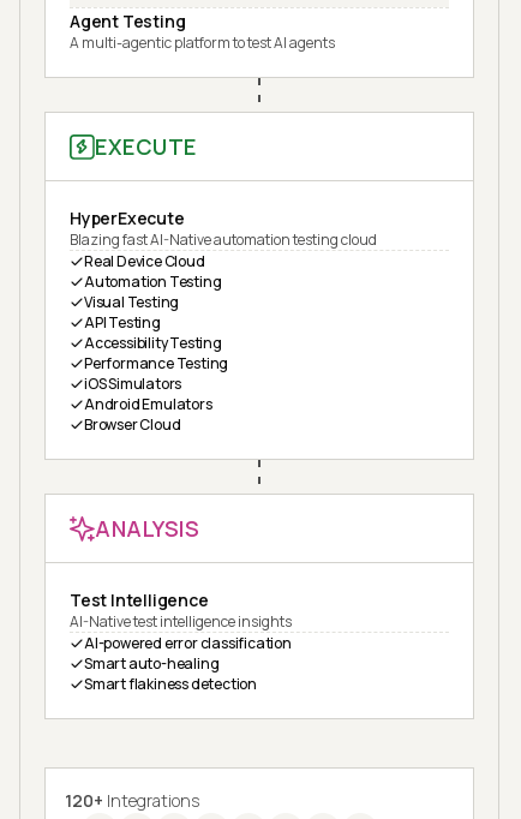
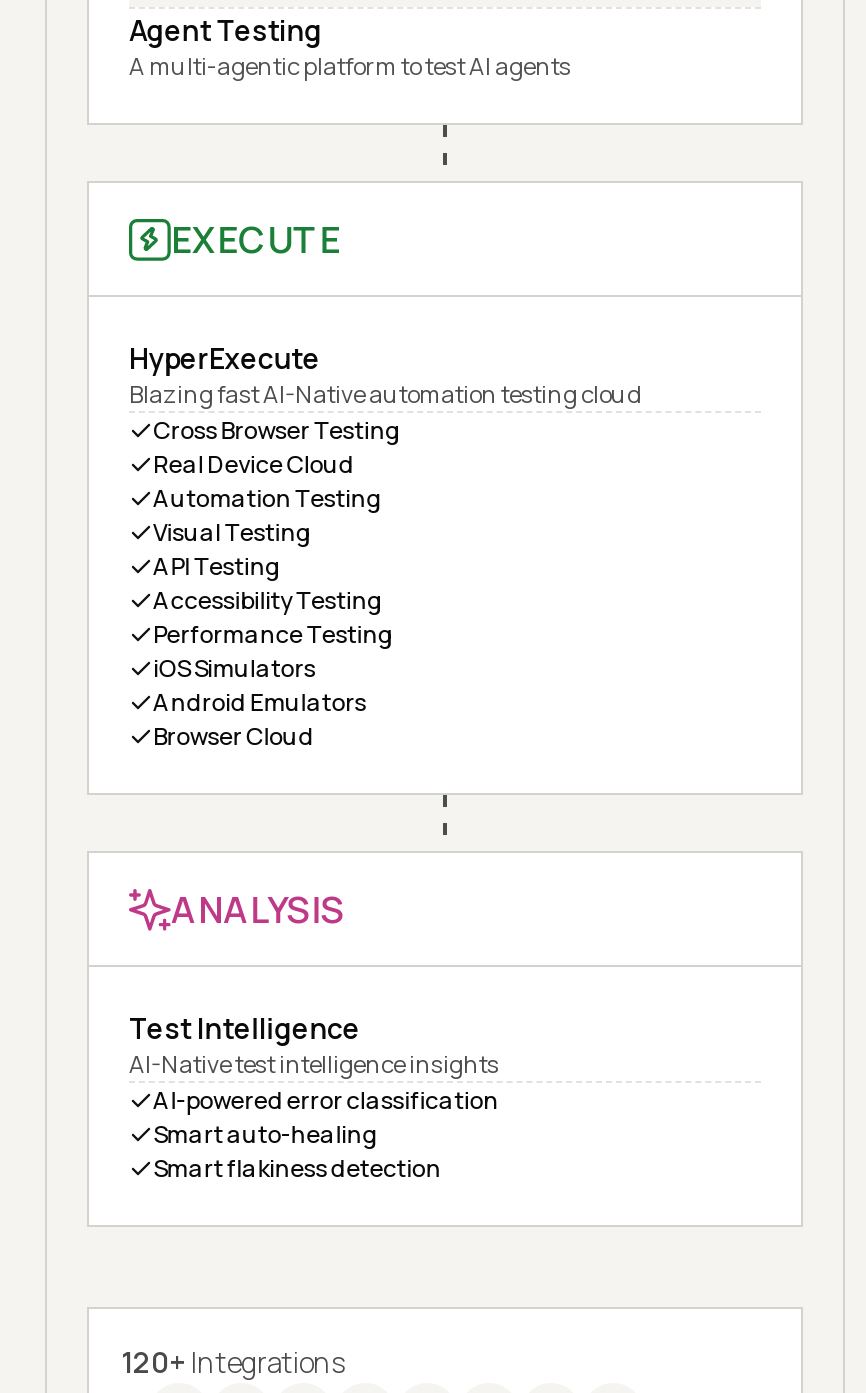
+ Cross Browser Testing
